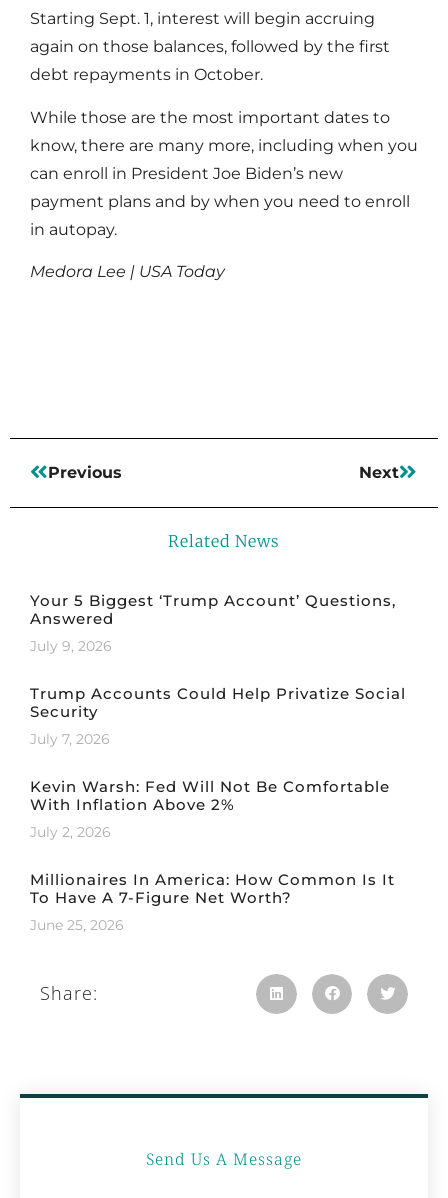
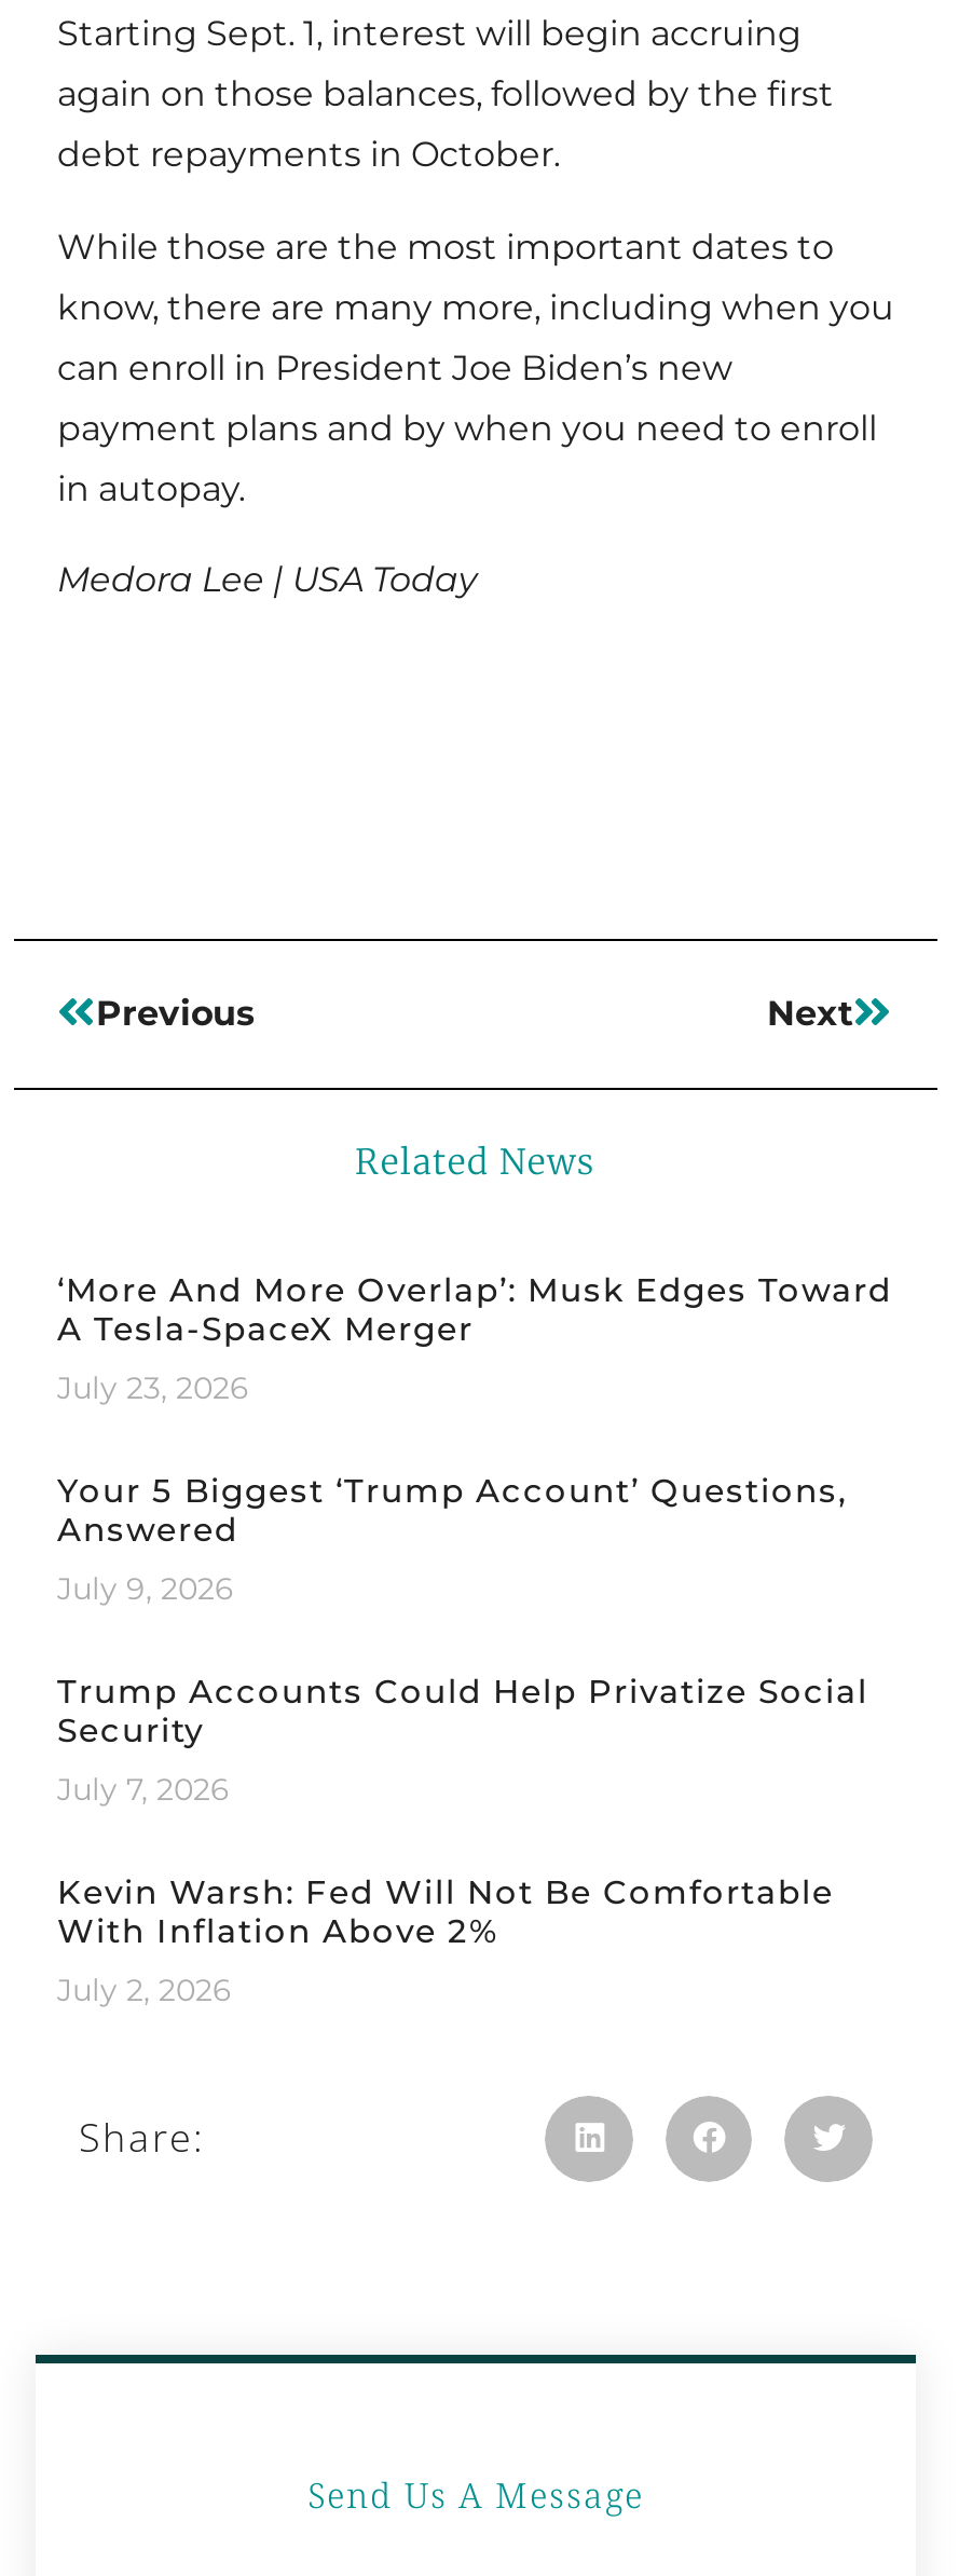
+ ‘More And More Overlap’: Musk Edges Toward
+ A Tesla-SpaceX Merger
+ July 23, 2026

moved down: Your 5 Biggest ‘Trump Account’ Questions, | Answered | July 9, 2026 | ... | With Inflation Above 2% | July 2, 2026

- Millionaires In America: How Common Is It
- To Have A 7-Figure Net Worth?
- June 25, 2026
